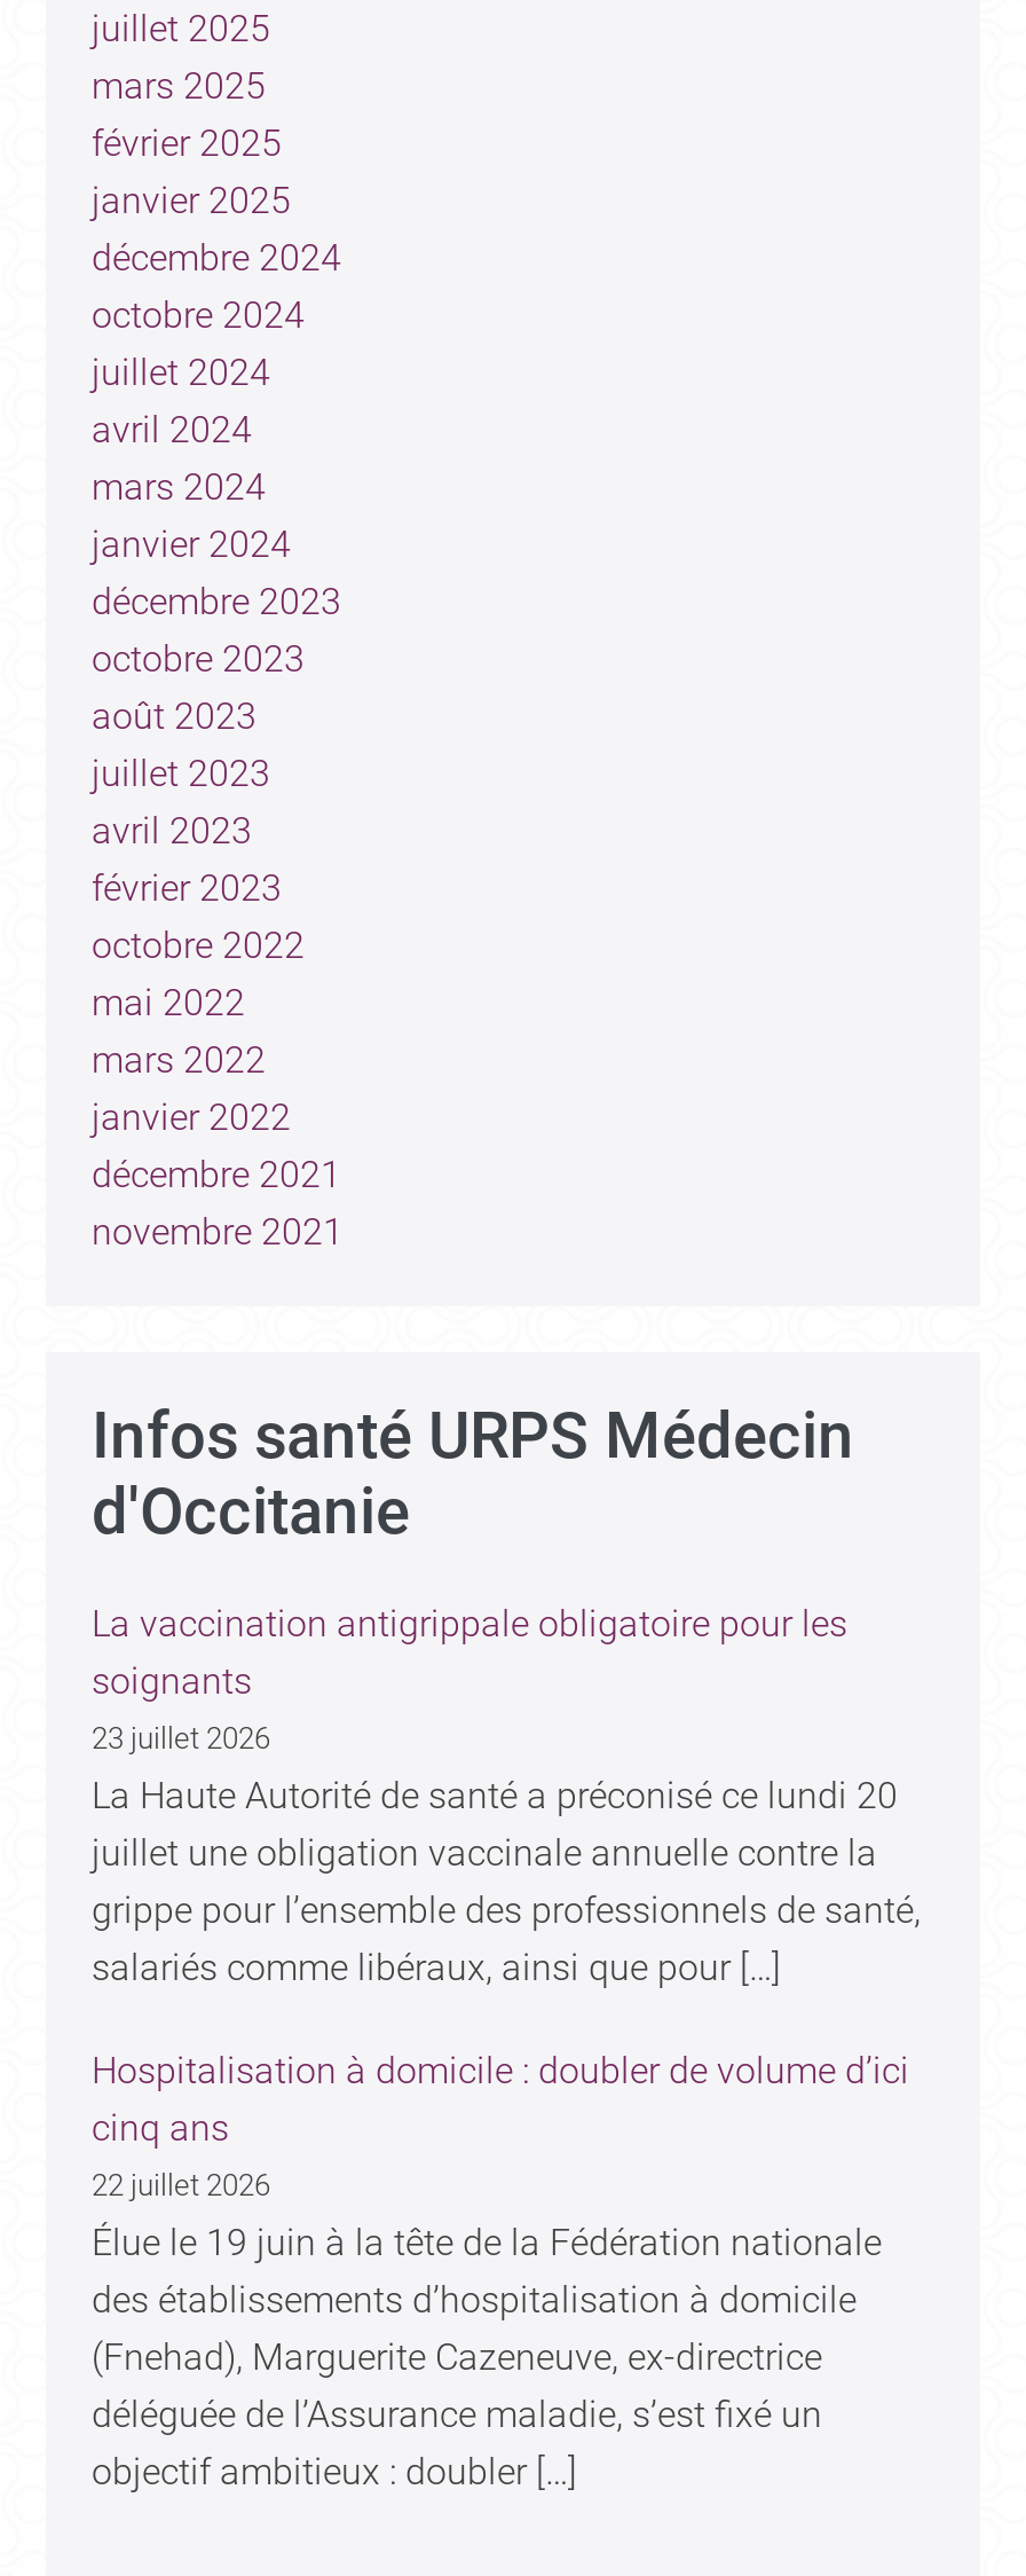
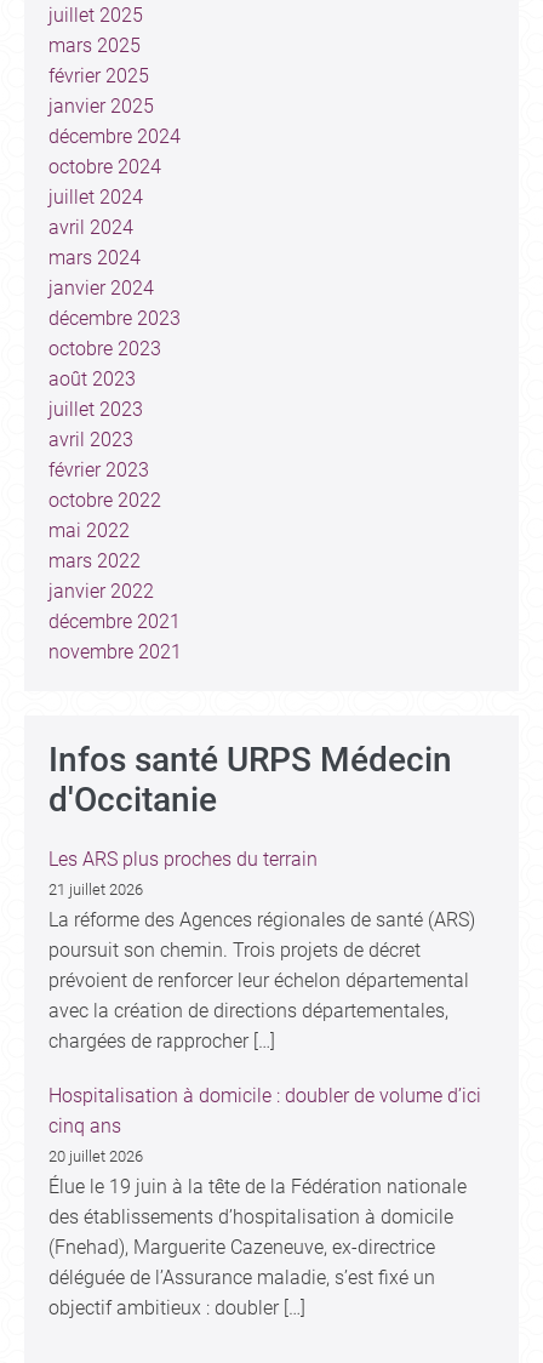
- La vaccination antigrippale obligatoire pour les
- soignants
- 23 juillet 2026
- La Haute Autorité de santé a préconisé ce lundi 20
- juillet une obligation vaccinale annuelle contre la
- grippe pour l’ensemble des professionnels de santé,
- salariés comme libéraux, ainsi que pour […]
+ Les ARS plus proches du terrain
+ 21 juillet 2026
+ La réforme des Agences régionales de santé (ARS)
+ poursuit son chemin. Trois projets de décret
+ prévoient de renforcer leur échelon départemental
+ avec la création de directions départementales,
+ chargées de rapprocher […]

- 22 juillet 2026
+ 20 juillet 2026
